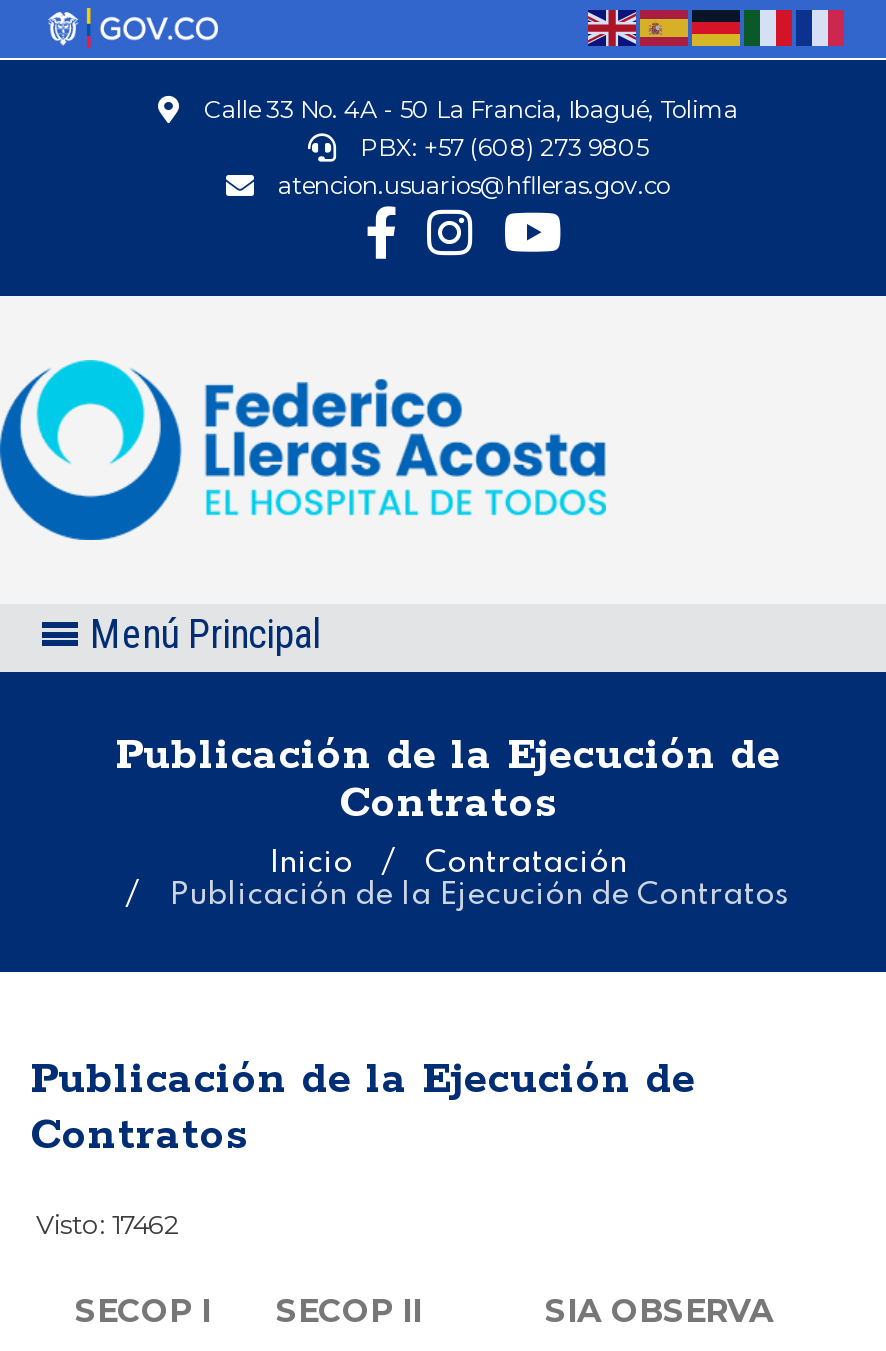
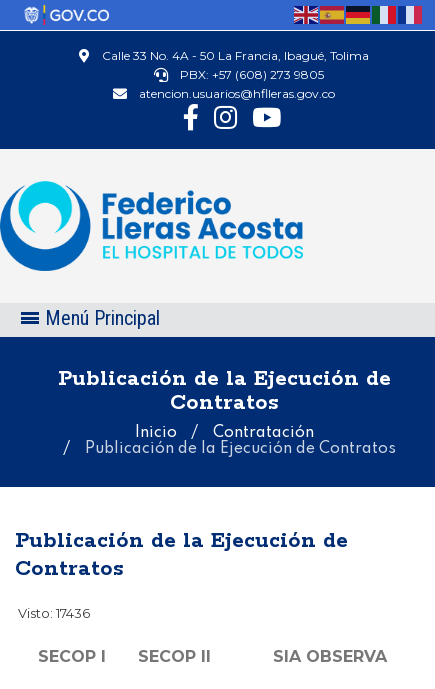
- Visto: 17462
+ Visto: 17436
